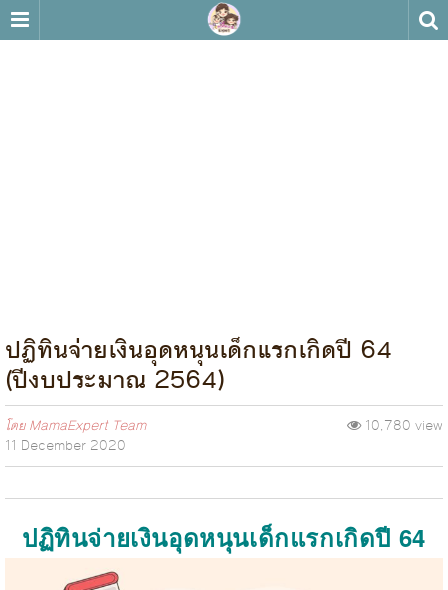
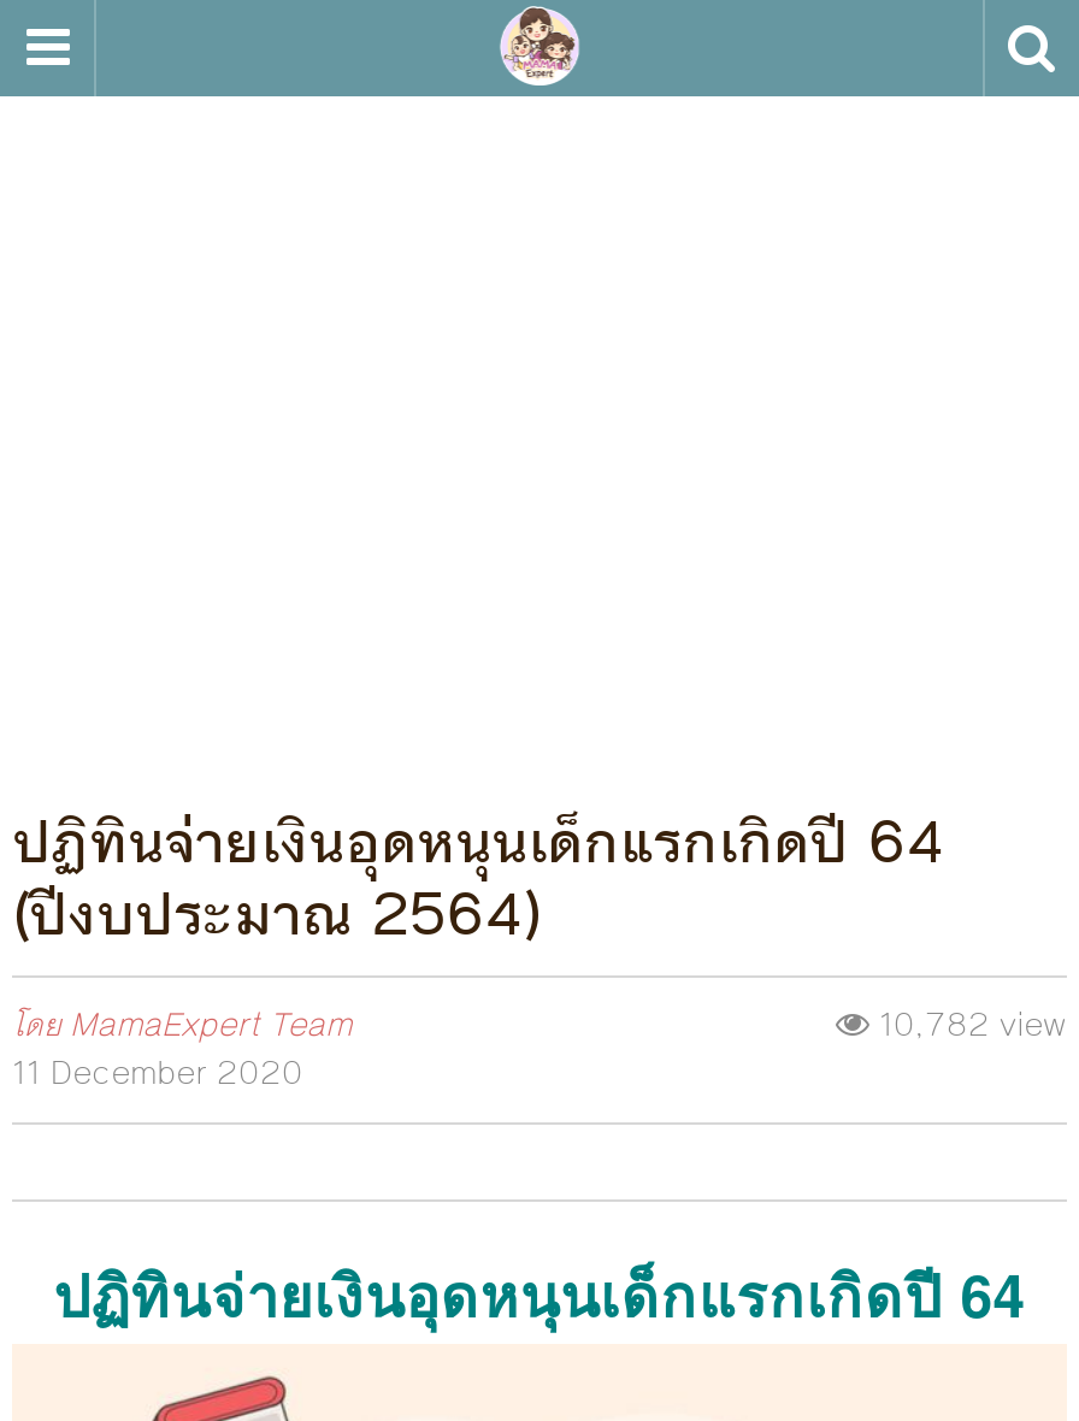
- 10,780 view
+ 10,782 view
